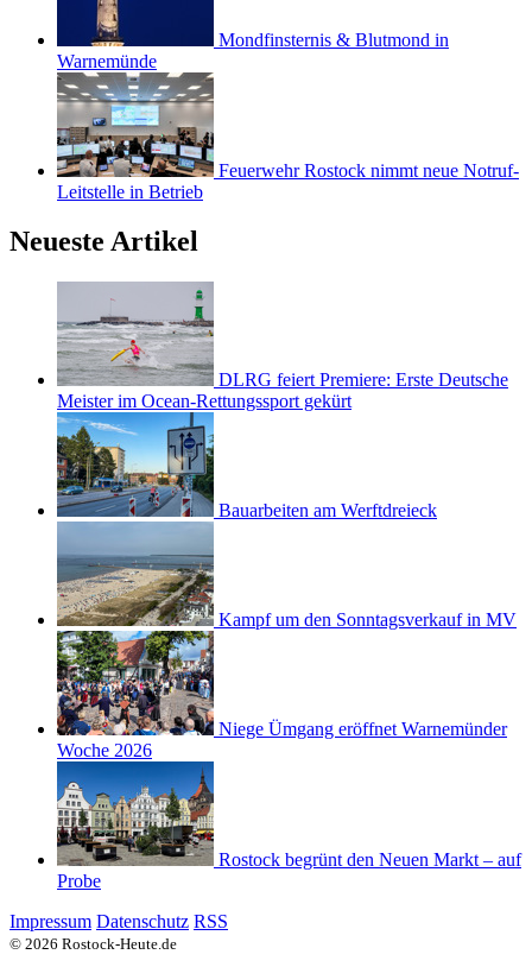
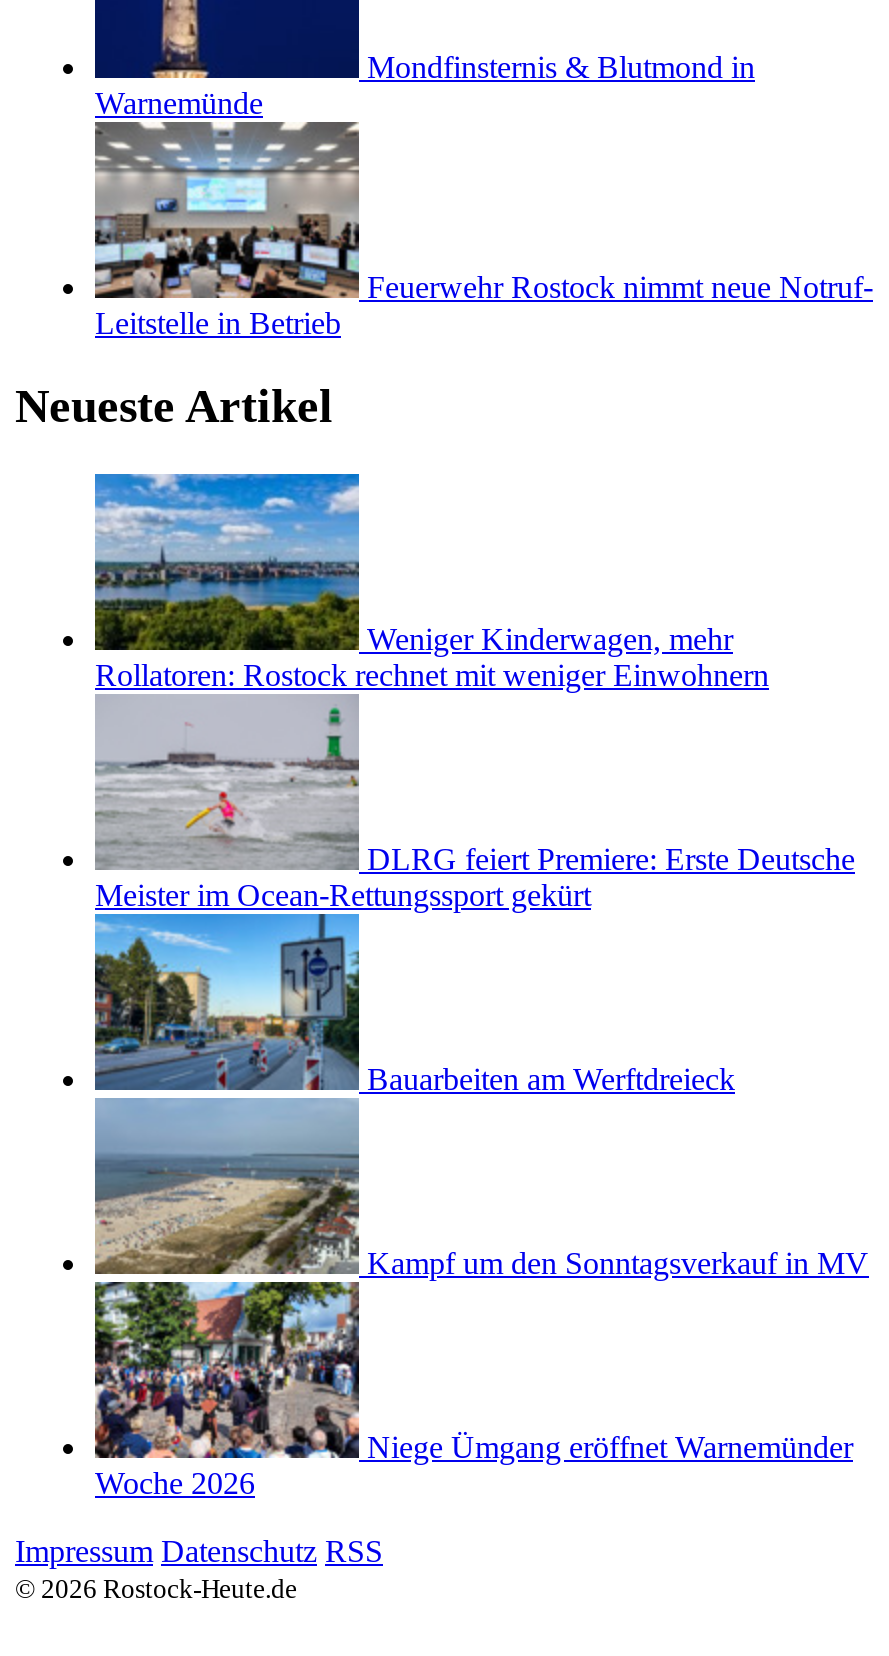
+ [image]
+ Weniger Kinderwagen, mehr
+ Rollatoren: Rostock rechnet mit weniger Einwohnern

moved down: [image] | DLRG feiert Premiere: Erste Deutsche | Meister im Ocean-Rettungssport gekürt | Bauarbeiten am Werftdreieck | Kampf um den Sonntagsverkauf in MV | Niege Ümgang eröffnet Warnemünder | Woche 2026

- [image]
- Rostock begrünt den Neuen Markt – auf
- Probe
